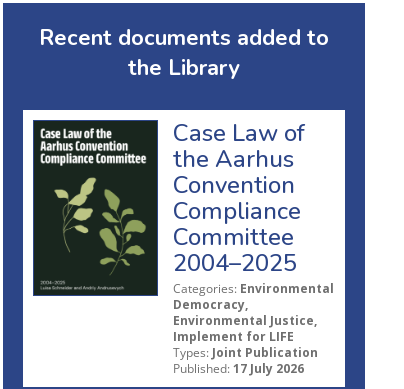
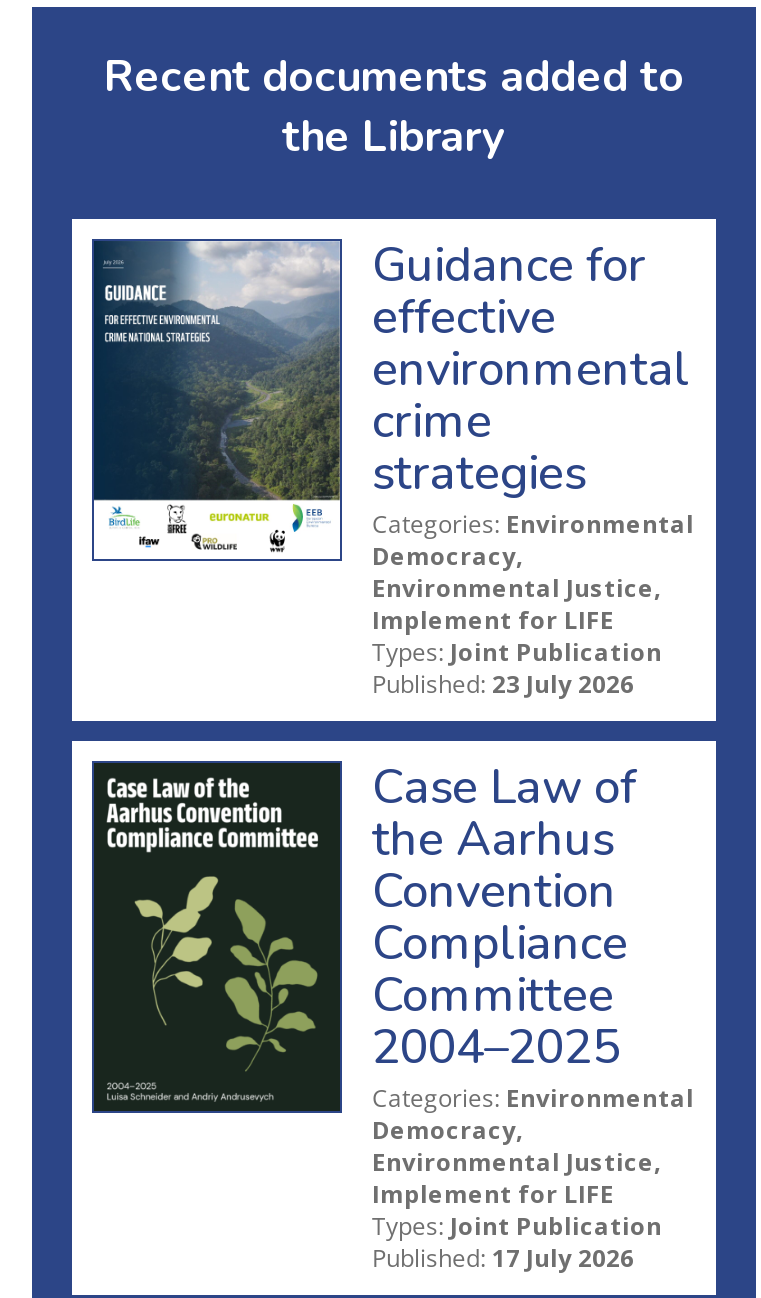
+ [image]
+ Guidance for
+ effective
+ environmental
+ crime
+ strategies
+ Categories: Environmental
+ Democracy,
+ Environmental Justice,
+ Implement for LIFE
+ Types: Joint Publication
+ Published: 23 July 2026
